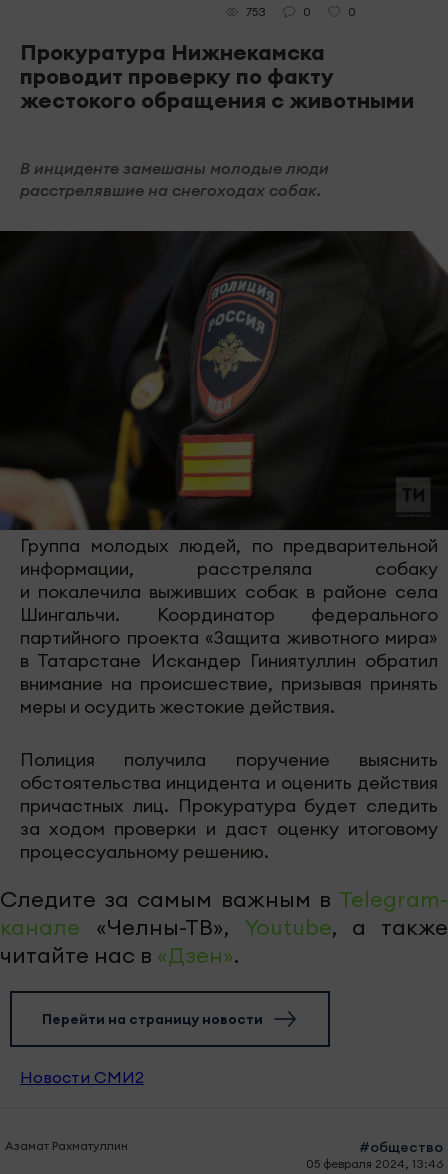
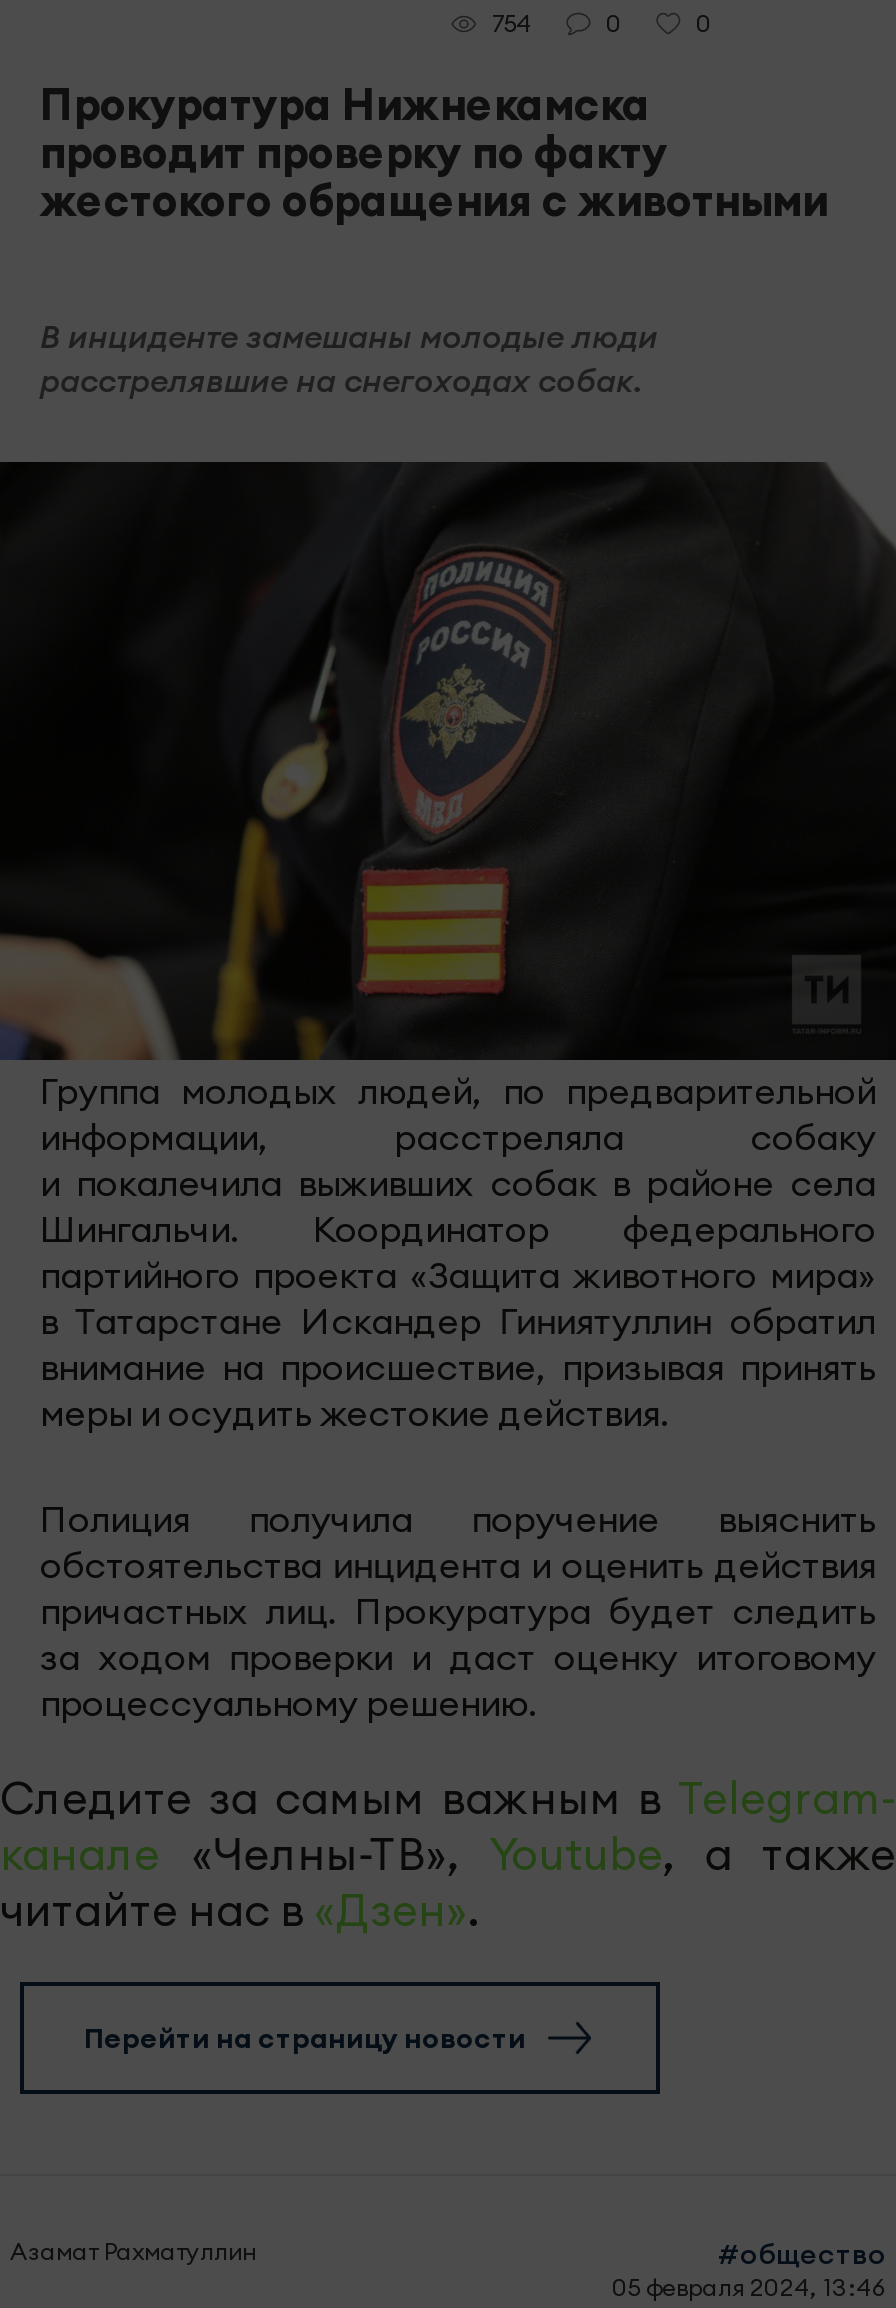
- 753
+ 754

- Новости СМИ2
